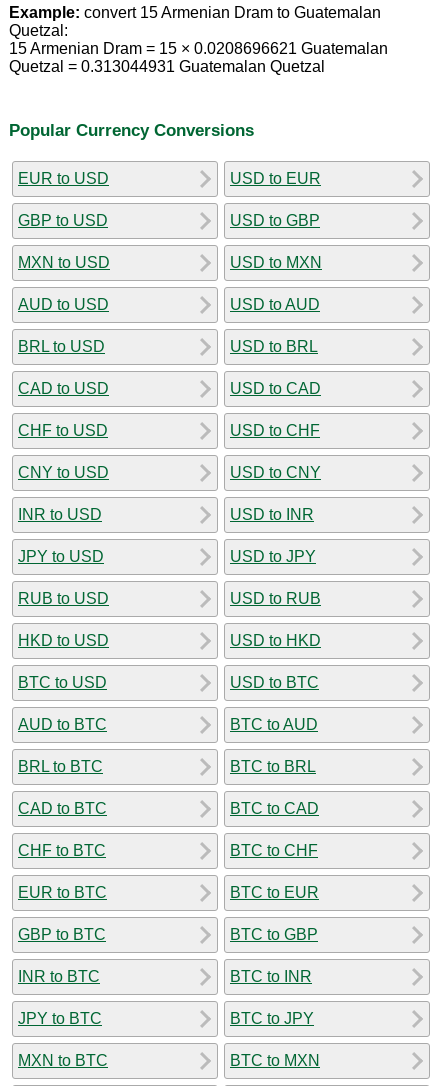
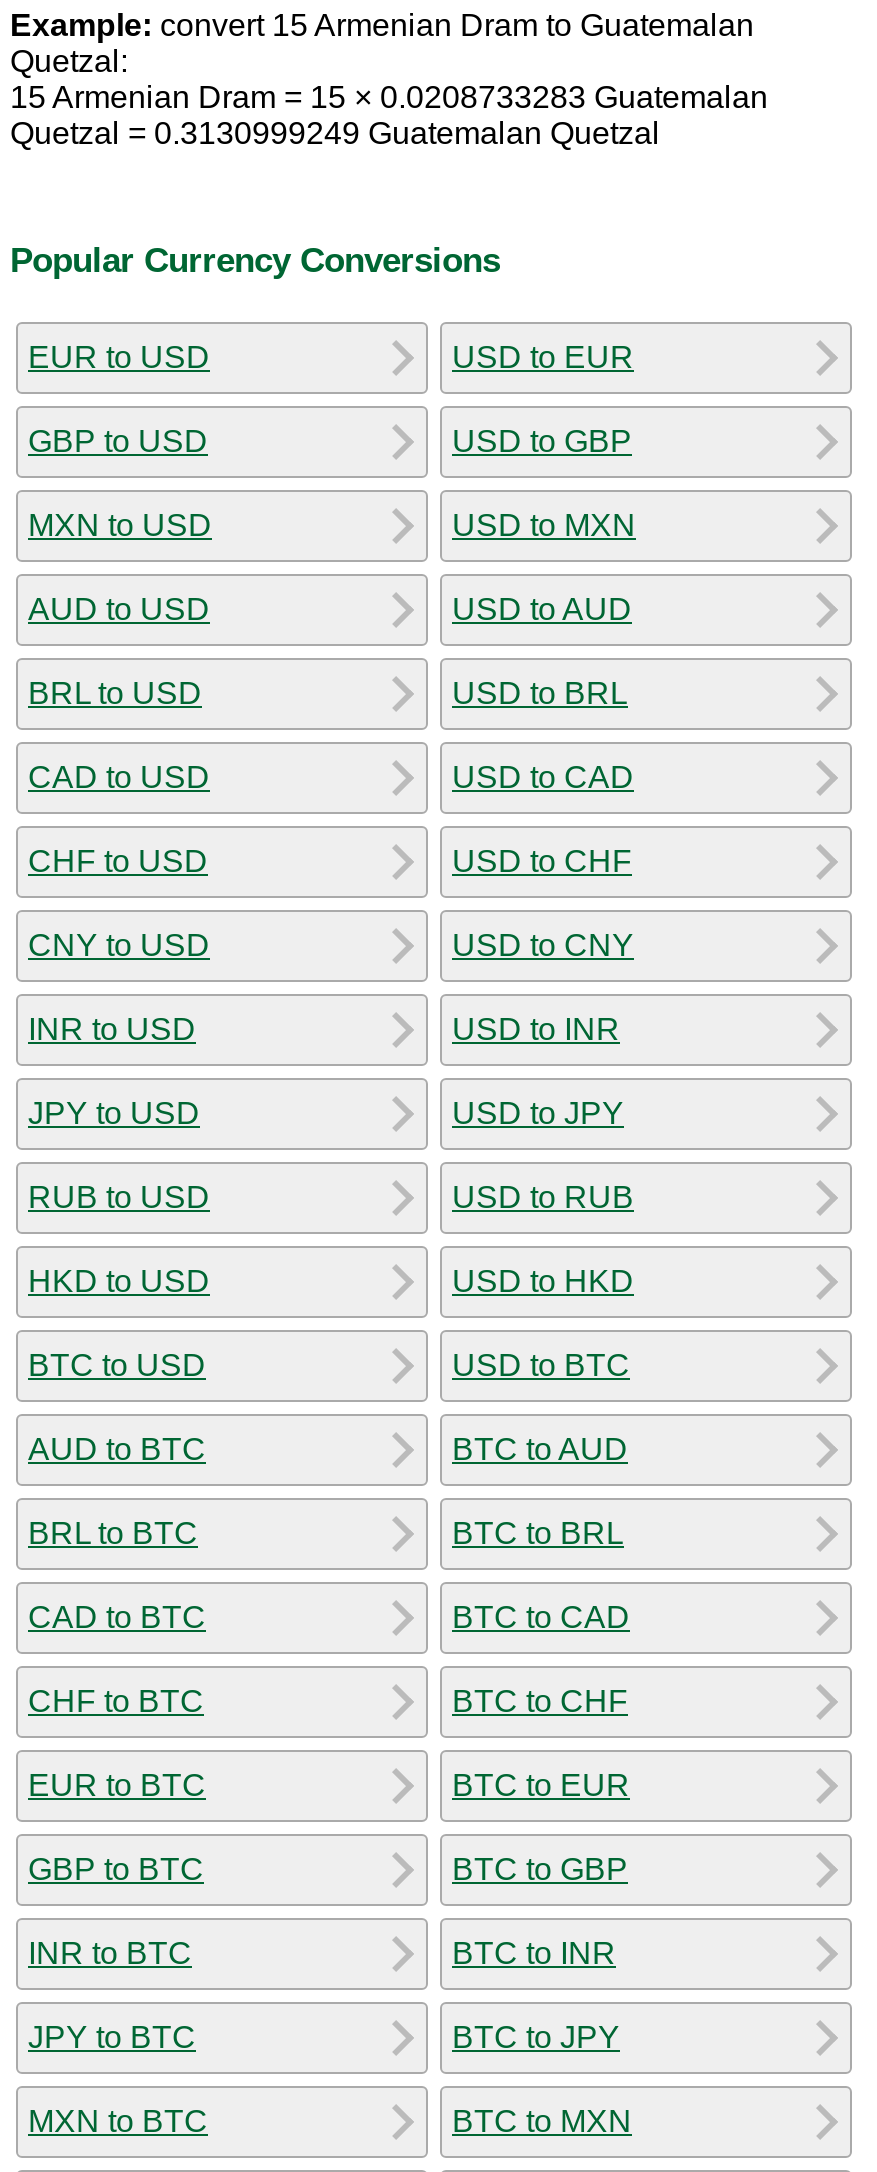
- 15 Armenian Dram = 15 × 0.0208696621 Guatemalan
+ 15 Armenian Dram = 15 × 0.0208733283 Guatemalan

- Quetzal = 0.313044931 Guatemalan Quetzal
+ Quetzal = 0.3130999249 Guatemalan Quetzal
